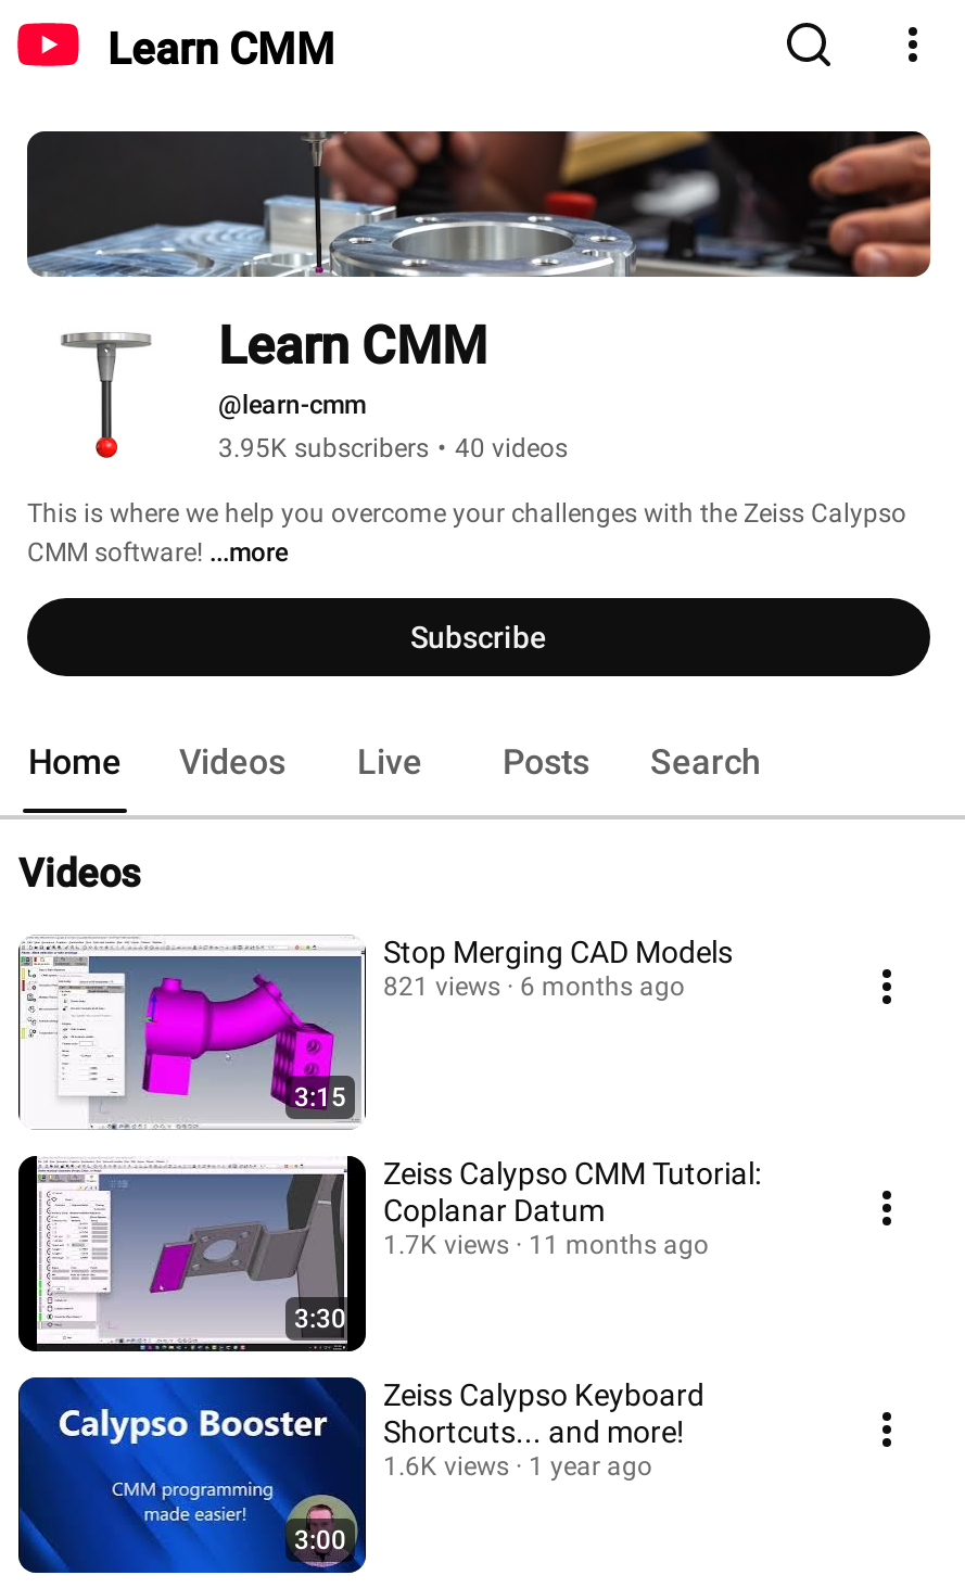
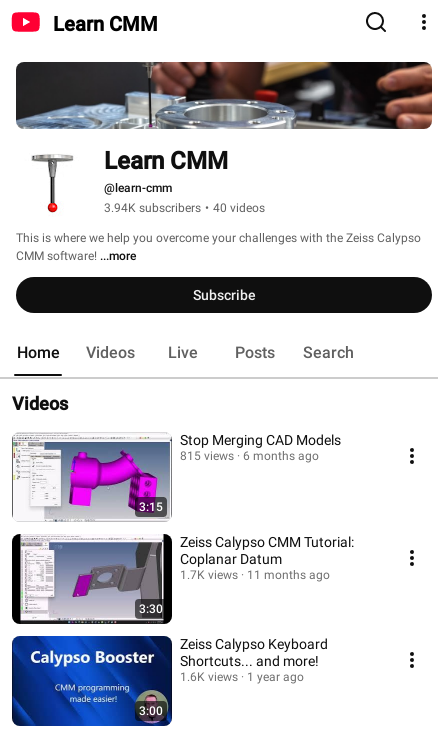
- 3.95K subscribers • 40 videos
+ 3.94K subscribers • 40 videos

- 821 views 6 months ago
+ 815 views 6 months ago
